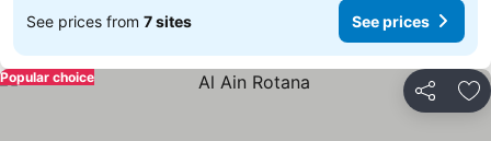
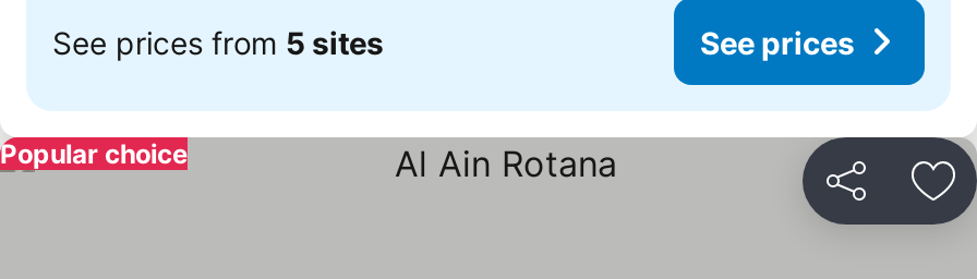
- See prices from 7 sites
+ See prices from 5 sites
